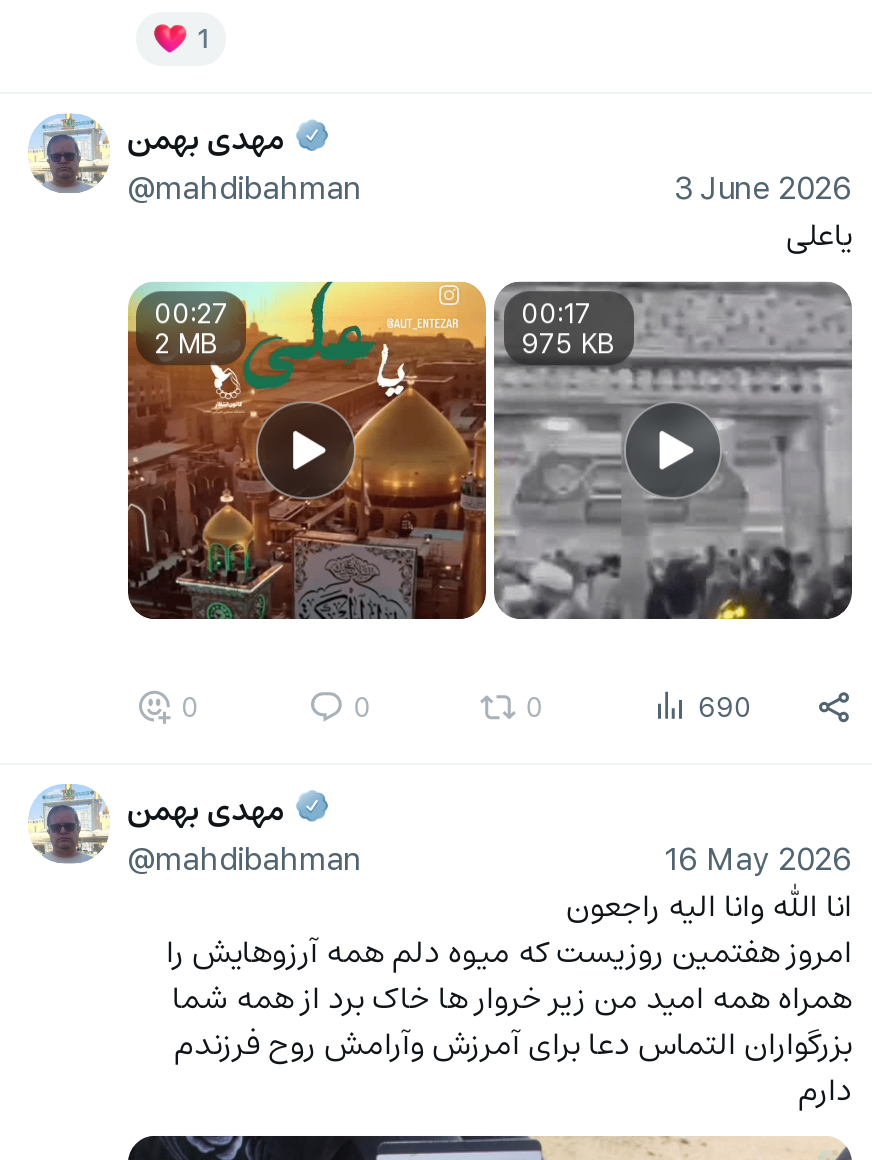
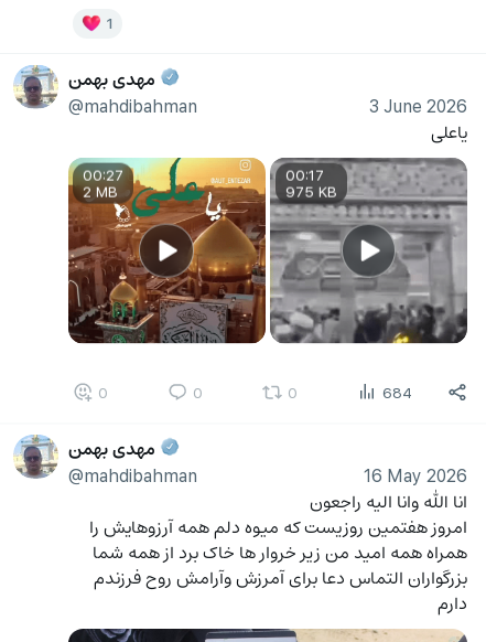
- 690
+ 684
